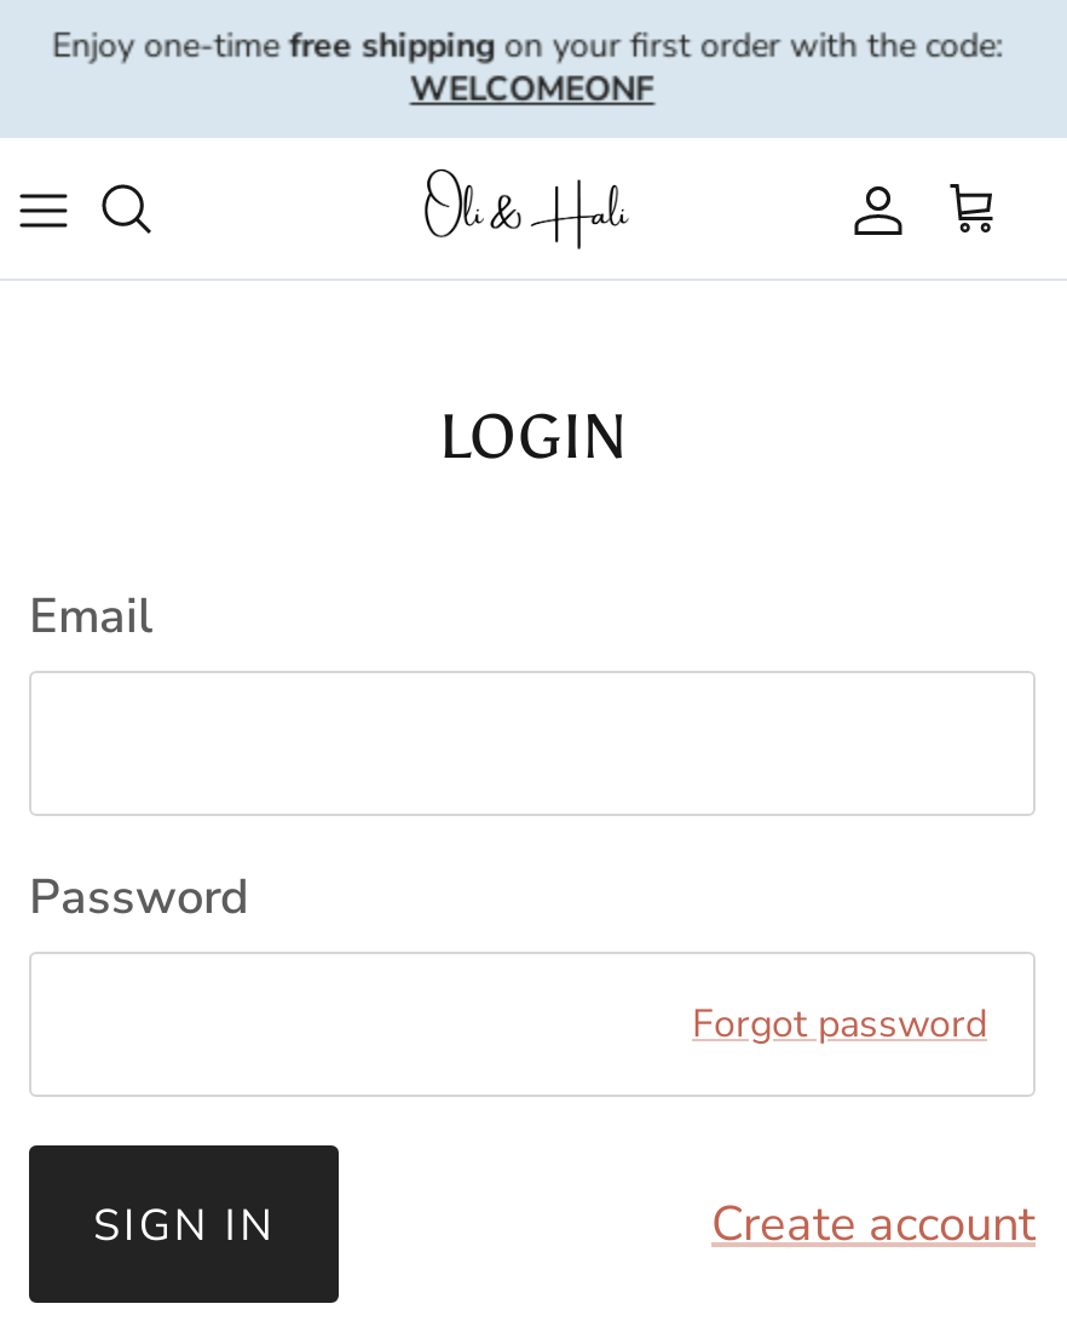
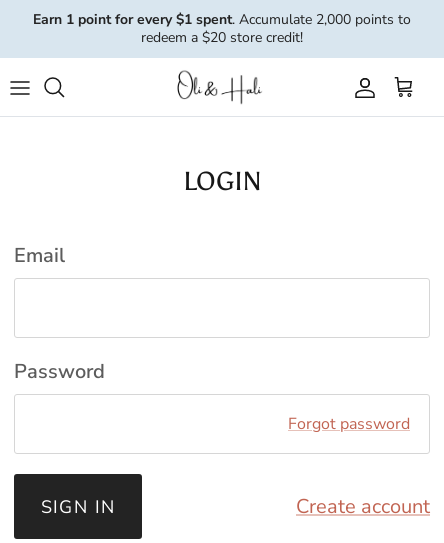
- Enjoy one-time free shipping on your first order with the code:
- WELCOMEONF
+ Earn 1 point for every $1 spent. Accumulate 2,000 points to
+ redeem a $20 store credit!
